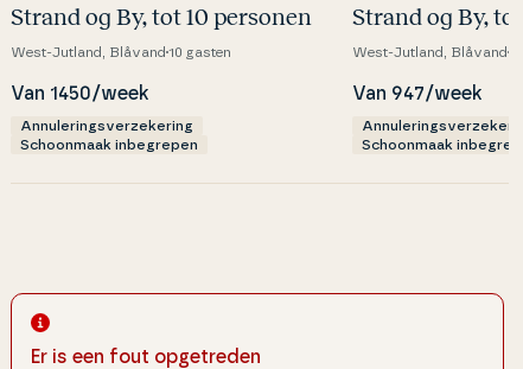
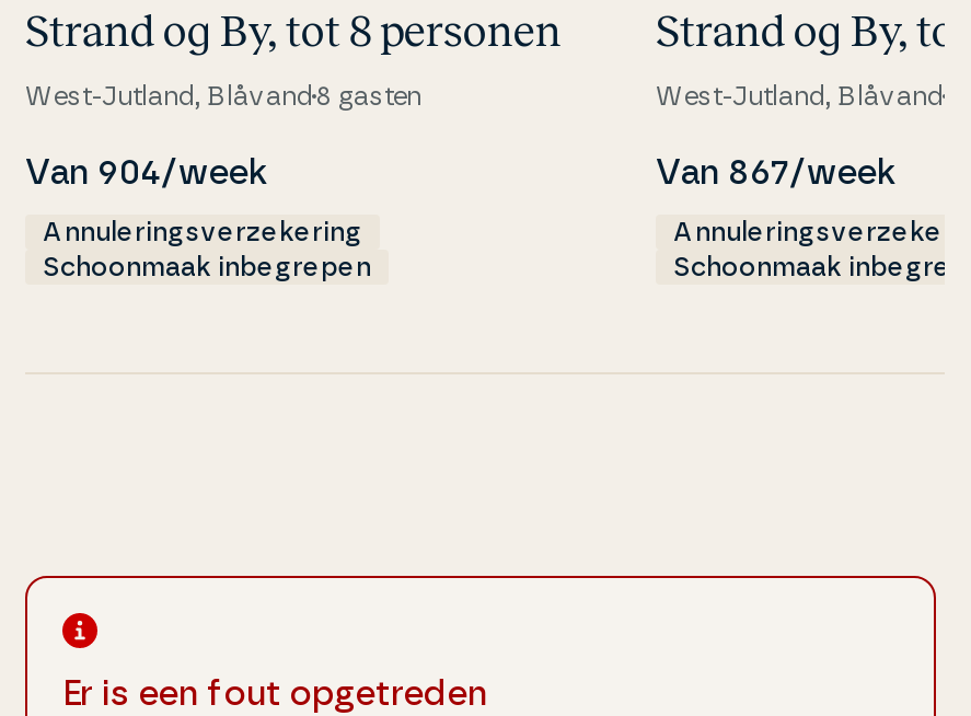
- Strand og By, tot 10 personen
+ Strand og By, tot 8 personen

- West-Jutland, Blåvand 10 gasten
+ West-Jutland, Blåvand 8 gasten

- Van 1450/week
+ Van 904/week

- Van 947/week
+ Van 867/week
